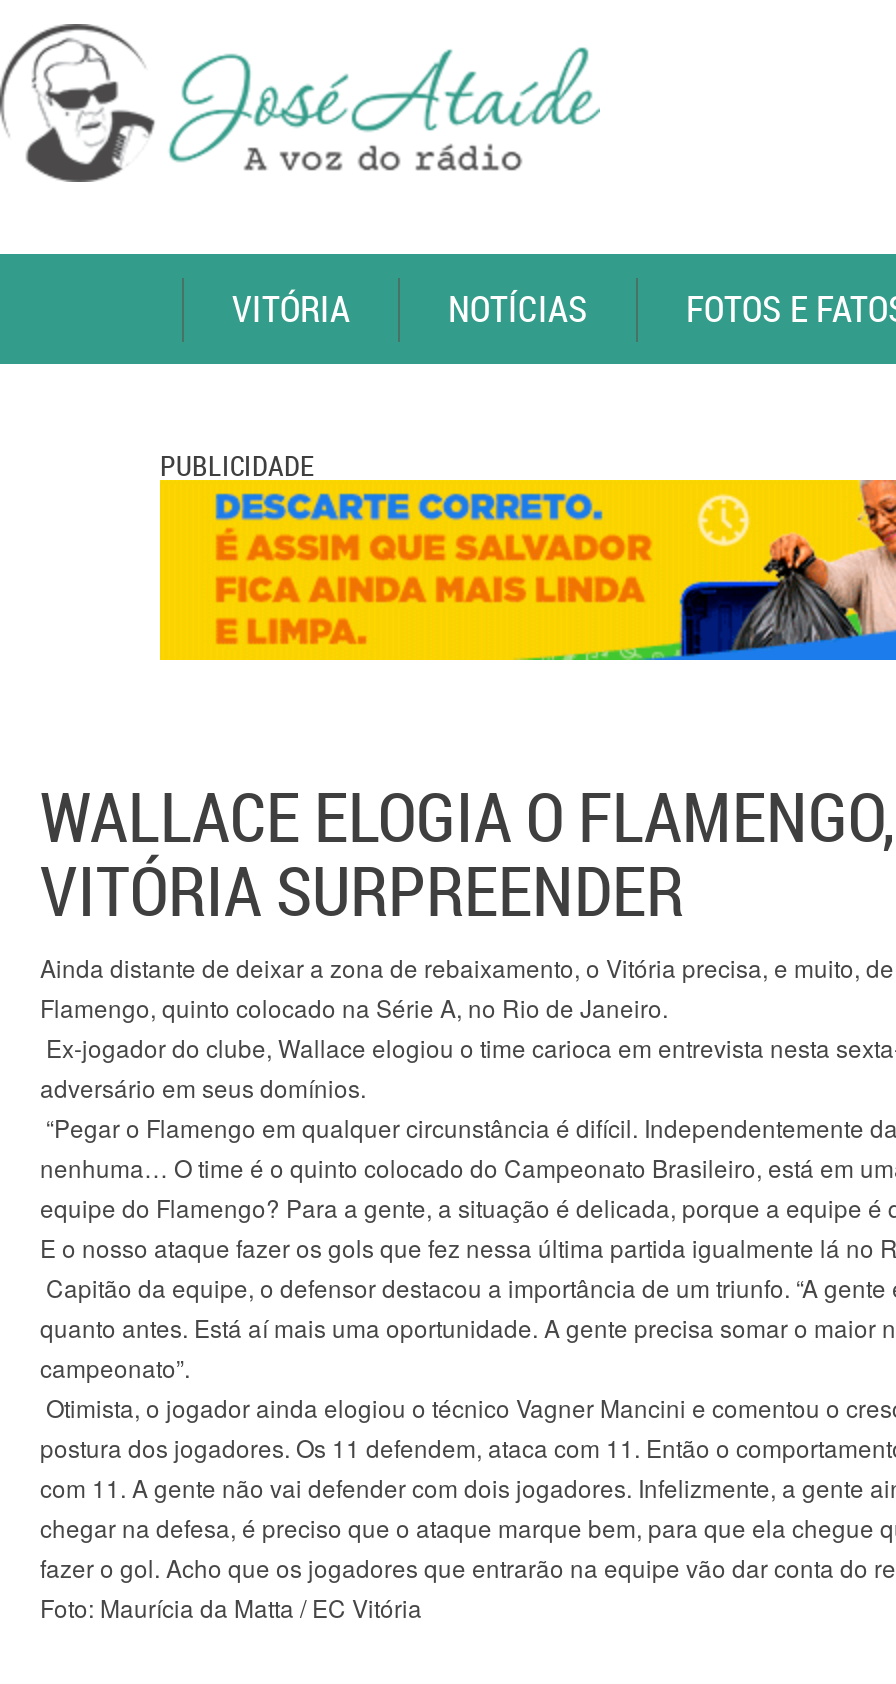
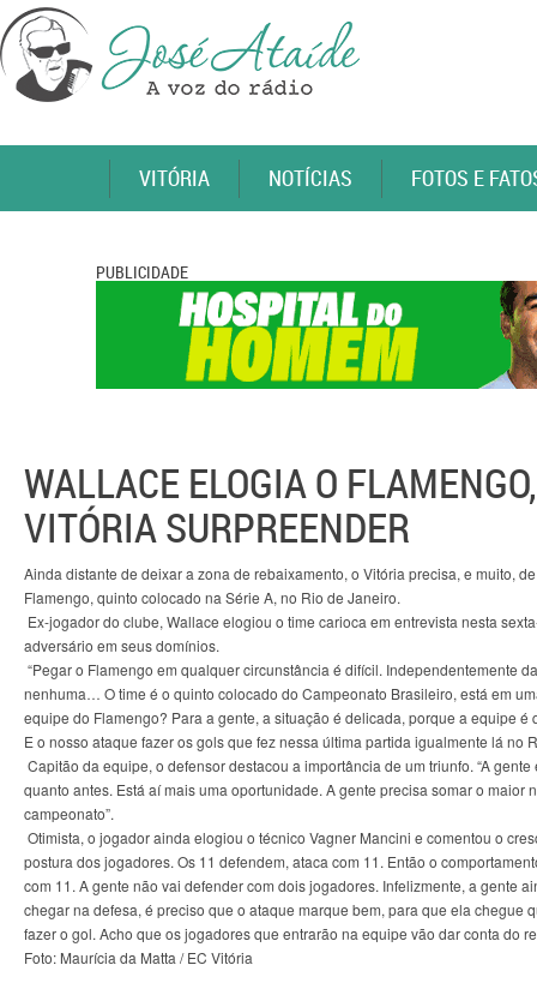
- [image]
+ [image]
